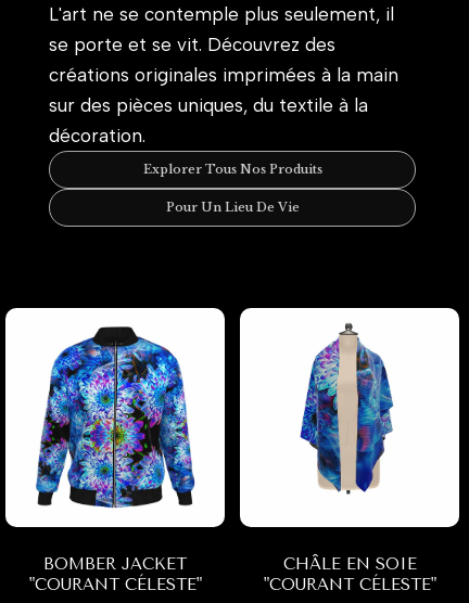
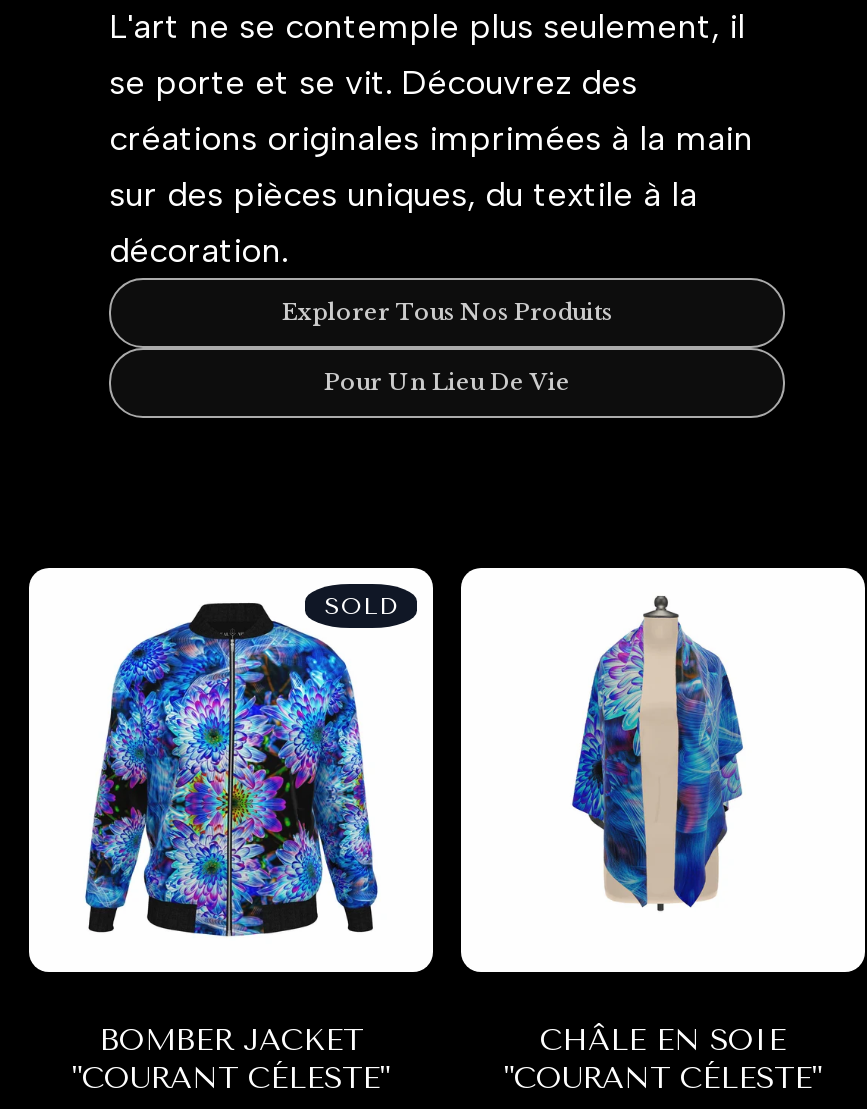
+ SOLD
